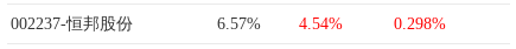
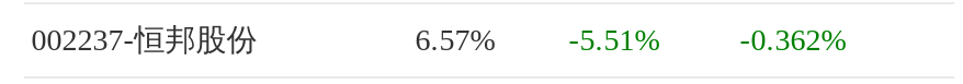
- 4.54%
+ -5.51%

- 0.298%
+ -0.362%
